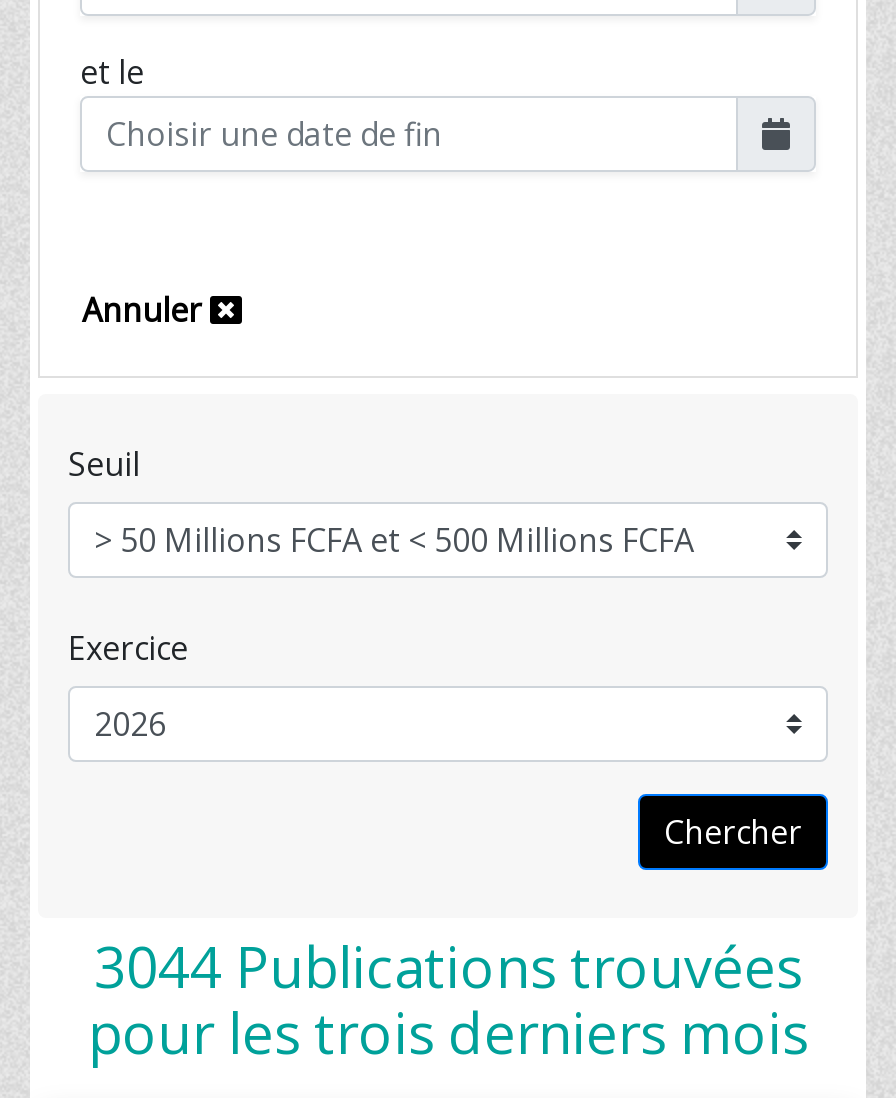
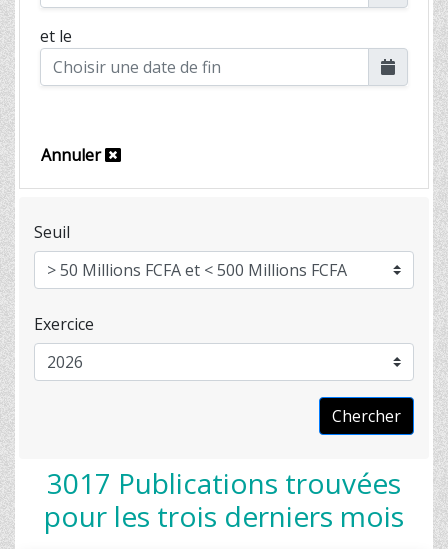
- 3044 Publications trouvées
+ 3017 Publications trouvées
